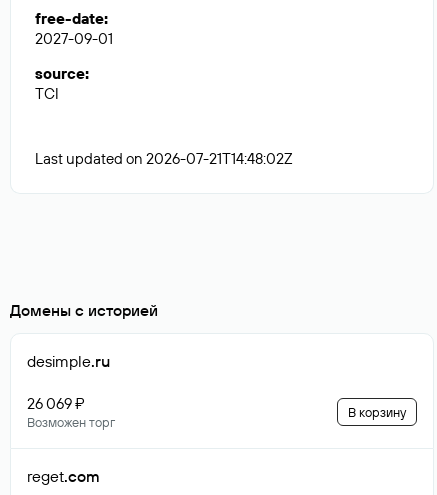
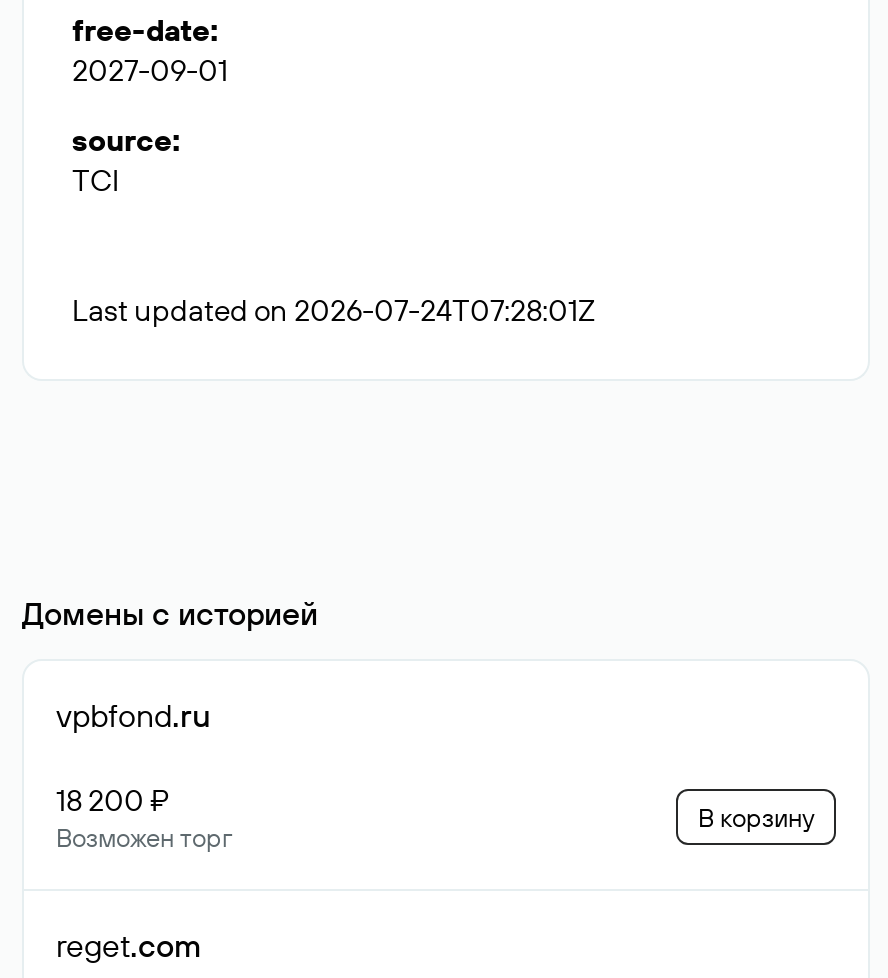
- Last updated on 2026-07-21T14:48:02Z
+ Last updated on 2026-07-24T07:28:01Z

- desimple.ru
+ vpbfond.ru

- 26 069 ₽
+ 18 200 ₽
